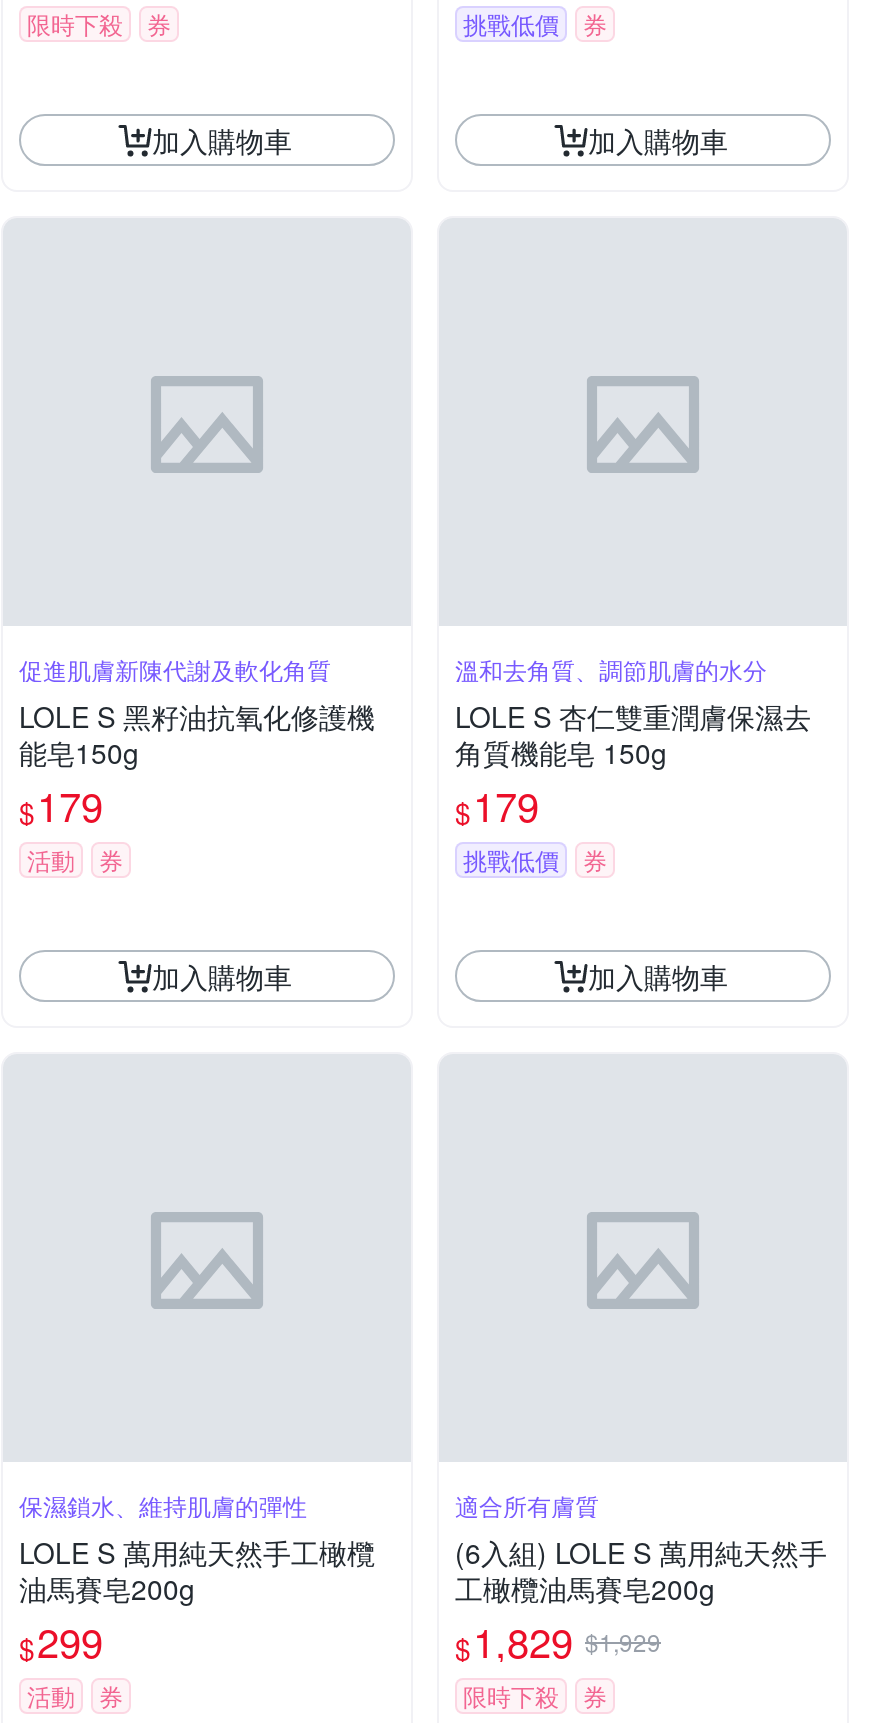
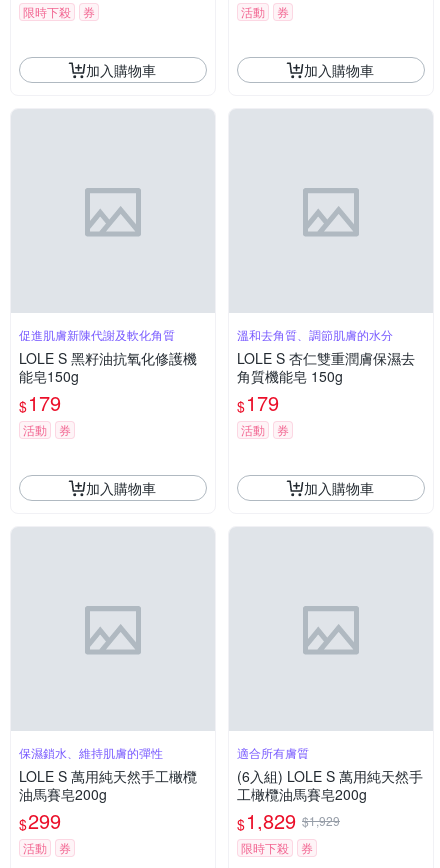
- 挑戰低價
+ 活動

- 挑戰低價
+ 活動
